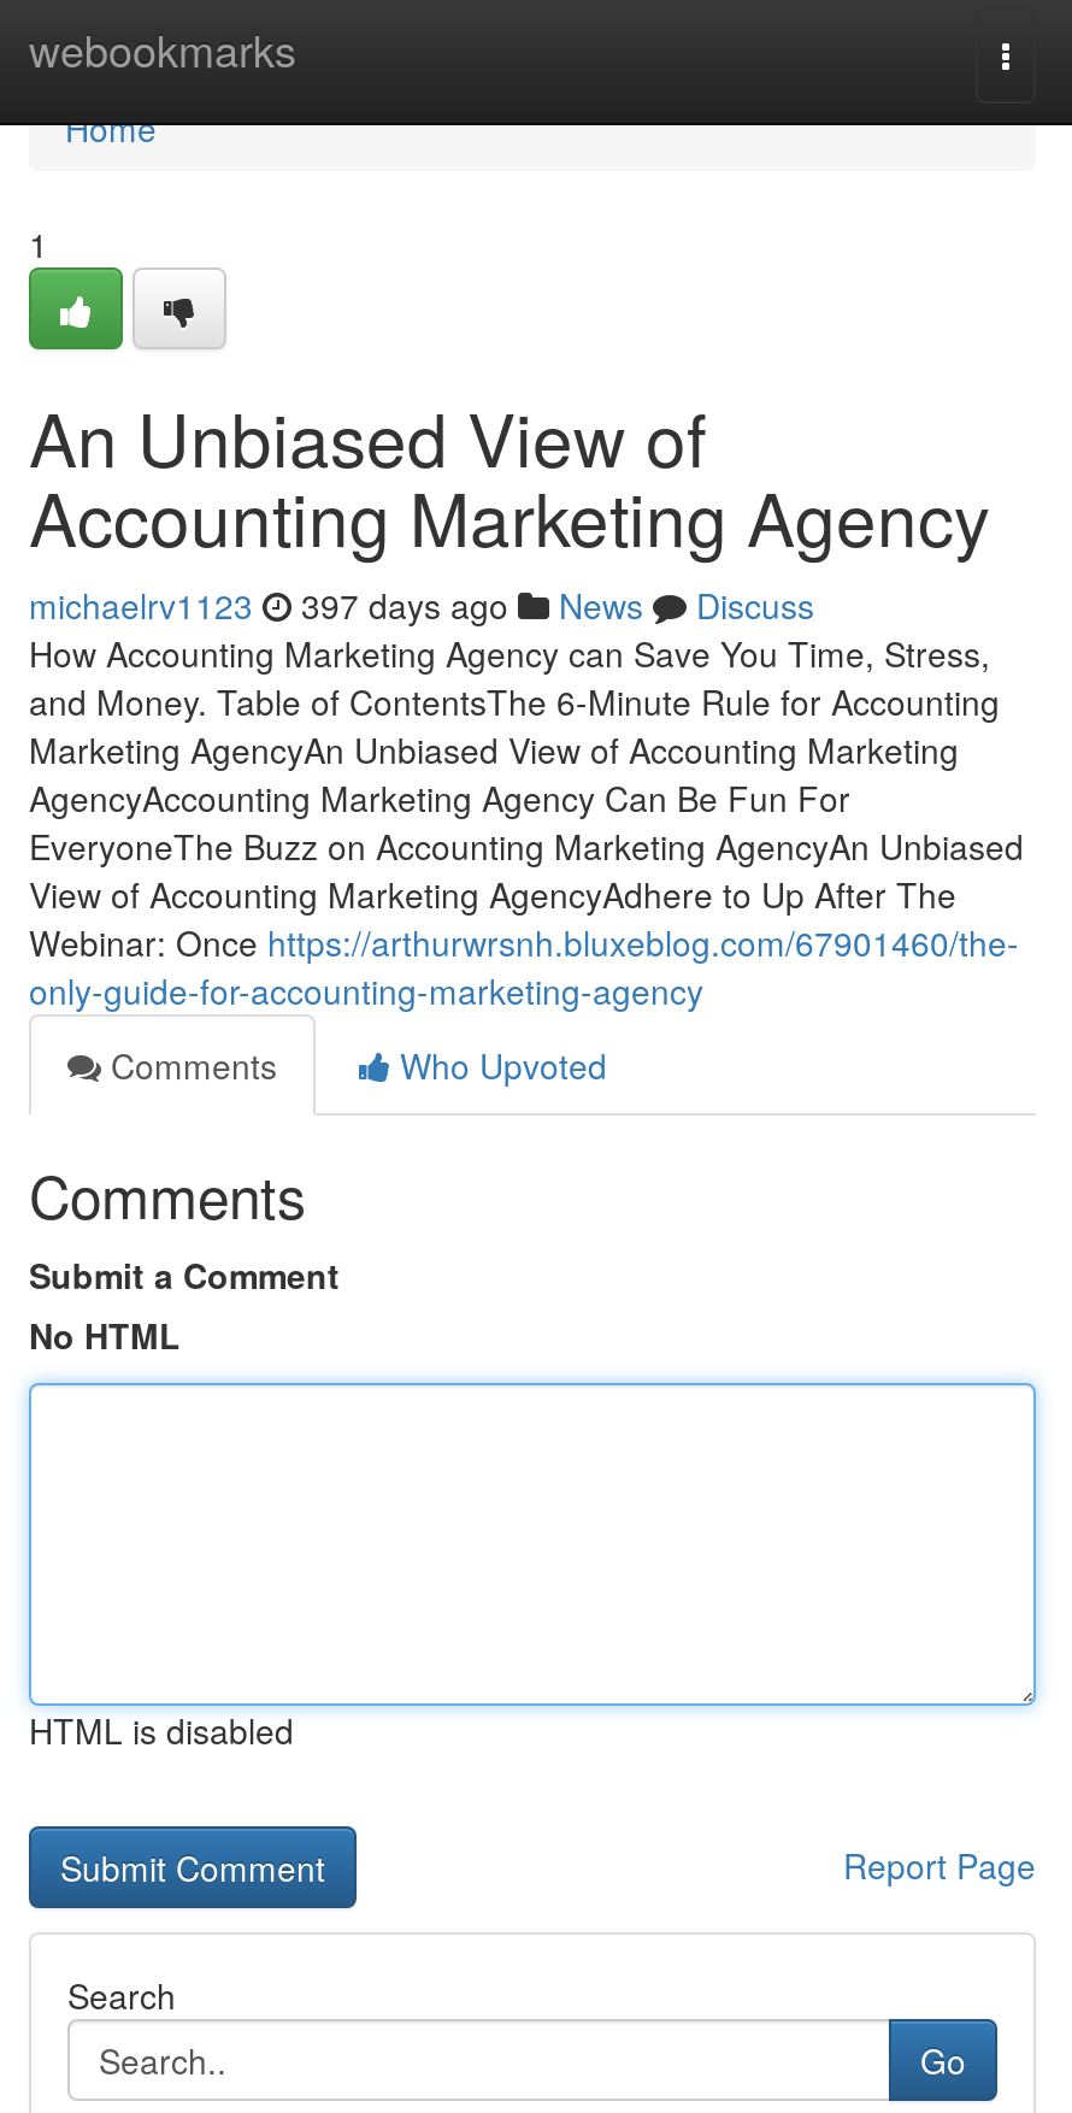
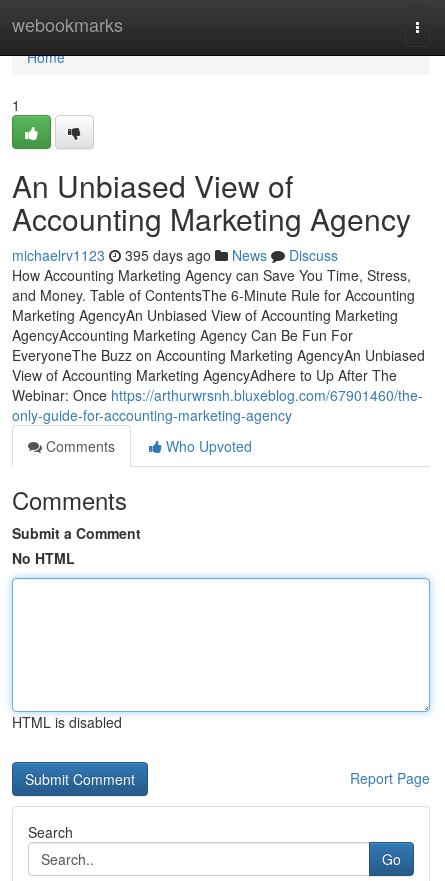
- michaelrv1123 397 days ago News Discuss
+ michaelrv1123 395 days ago News Discuss
